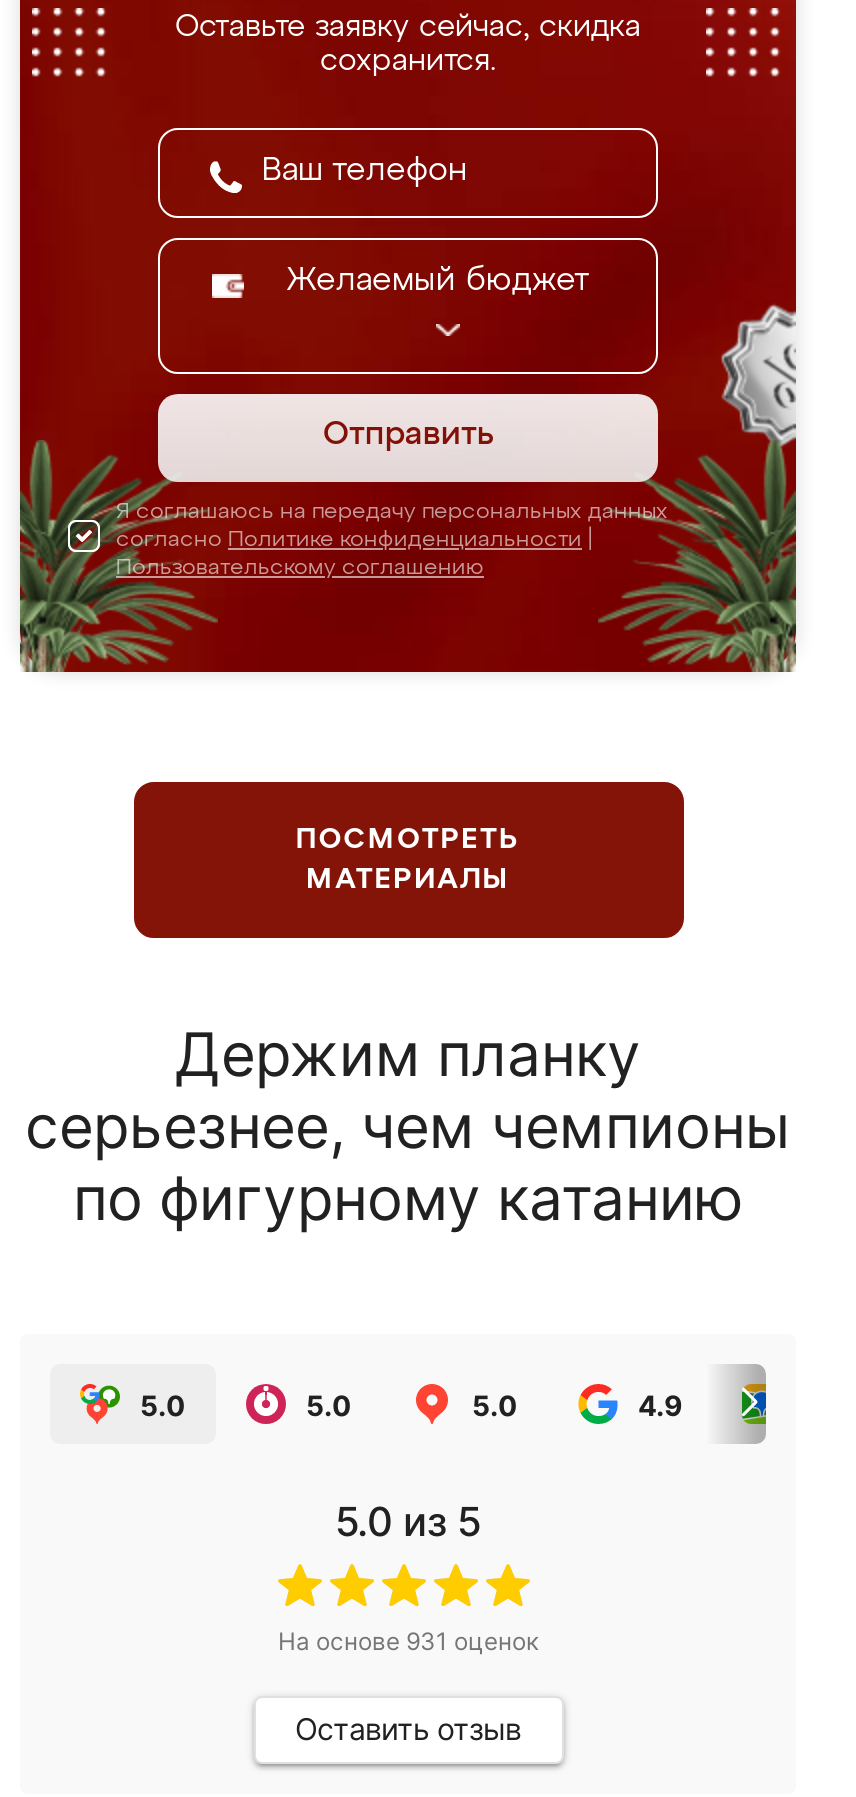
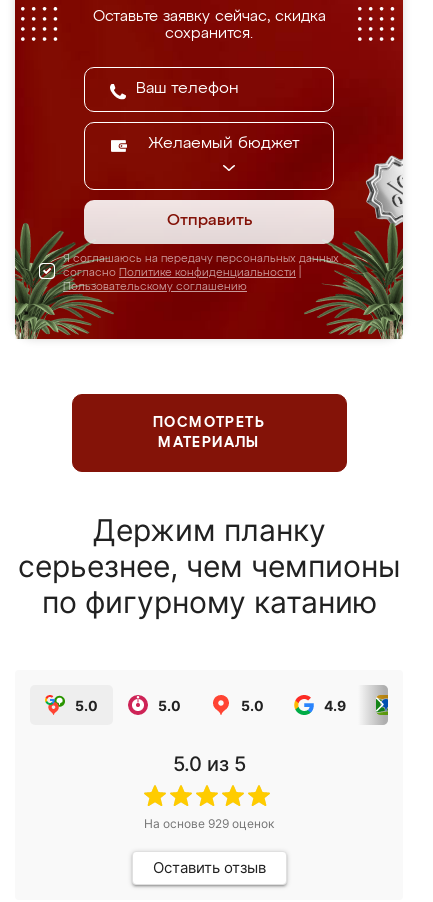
- На основе 931 оценок
+ На основе 929 оценок
